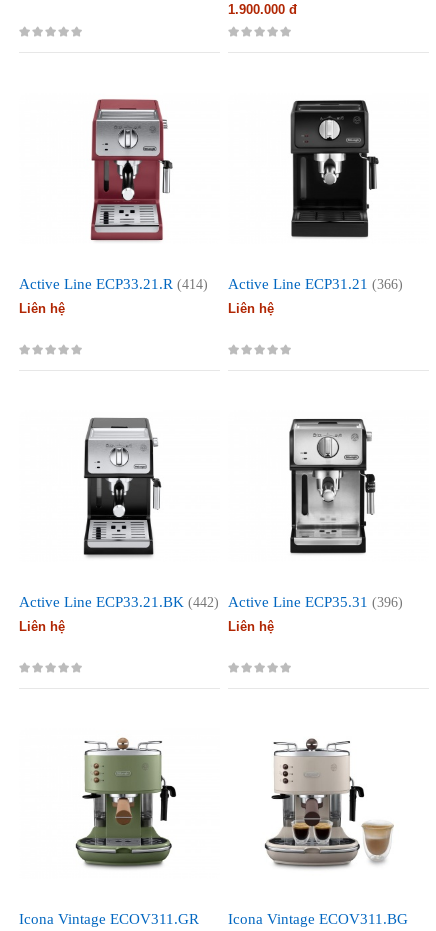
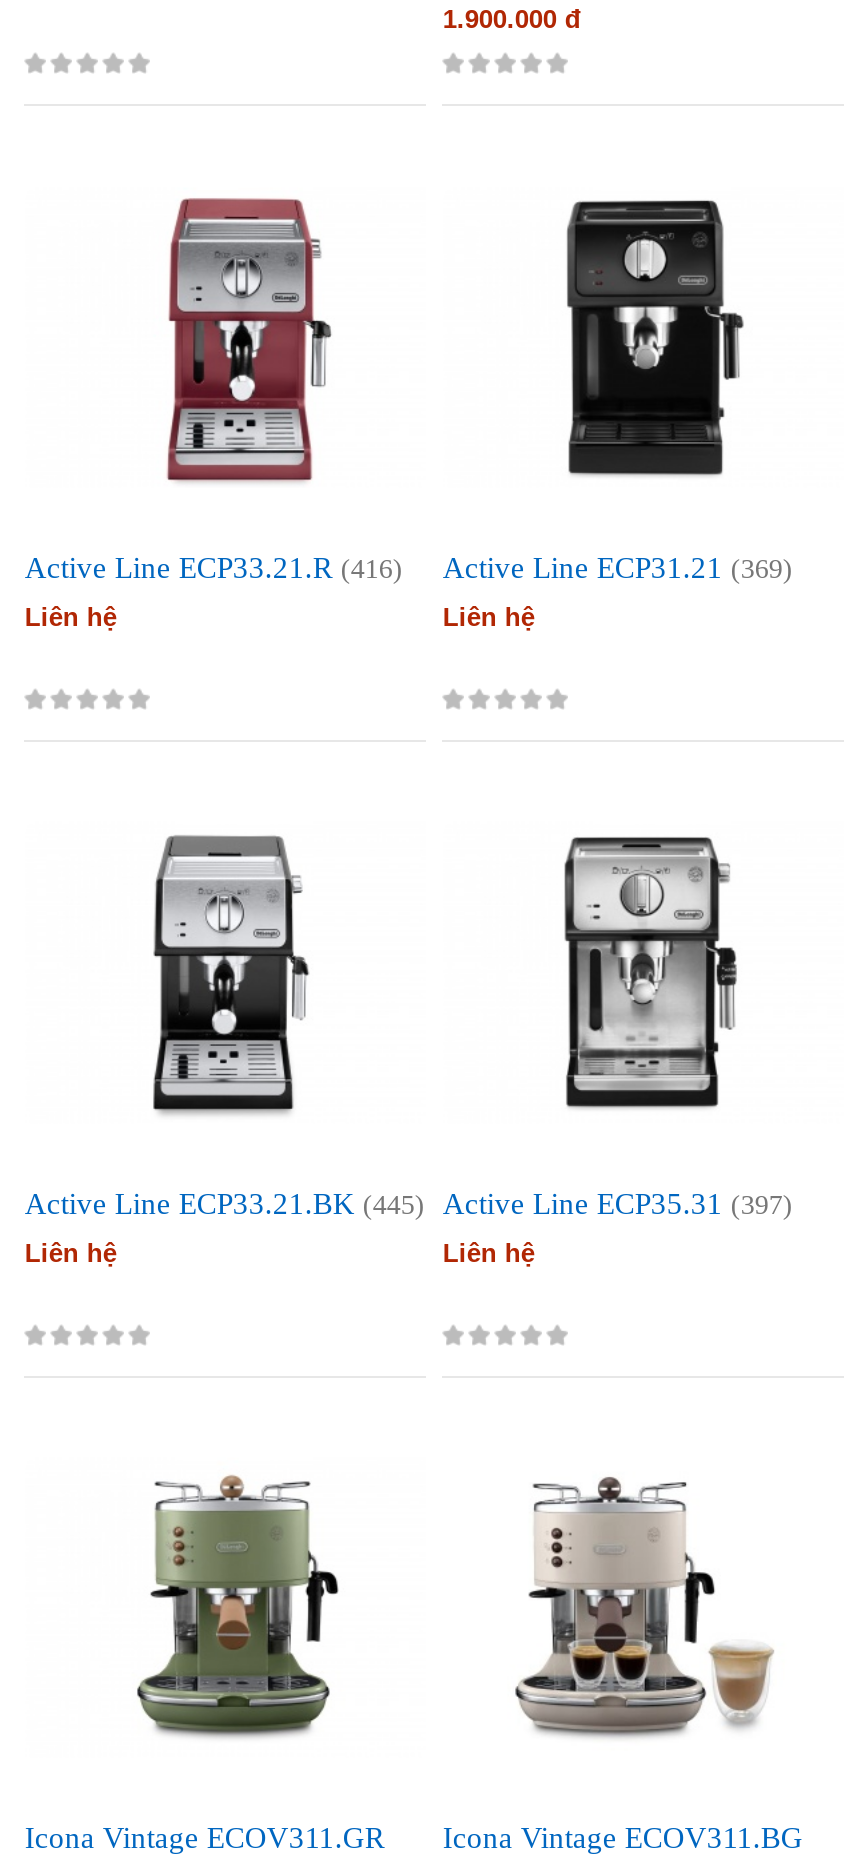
- Active Line ECP33.21.R (414)
+ Active Line ECP33.21.R (416)

- Active Line ECP31.21 (366)
+ Active Line ECP31.21 (369)

- Active Line ECP33.21.BK (442)
+ Active Line ECP33.21.BK (445)

- Active Line ECP35.31 (396)
+ Active Line ECP35.31 (397)
